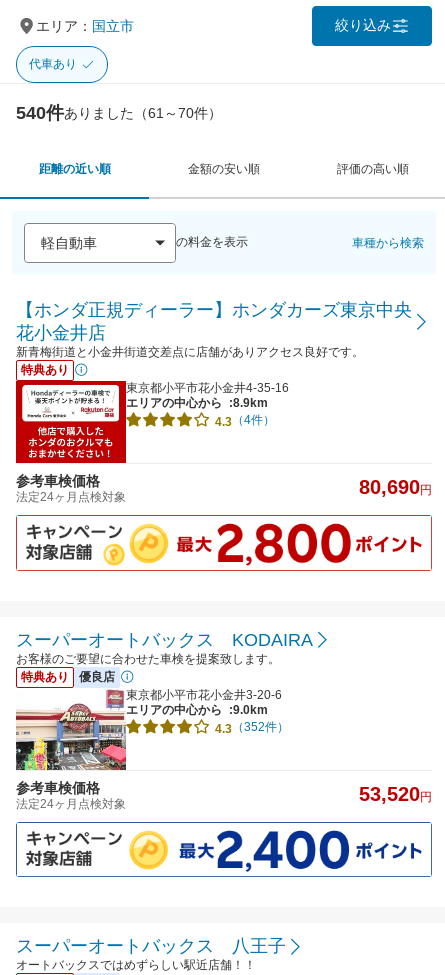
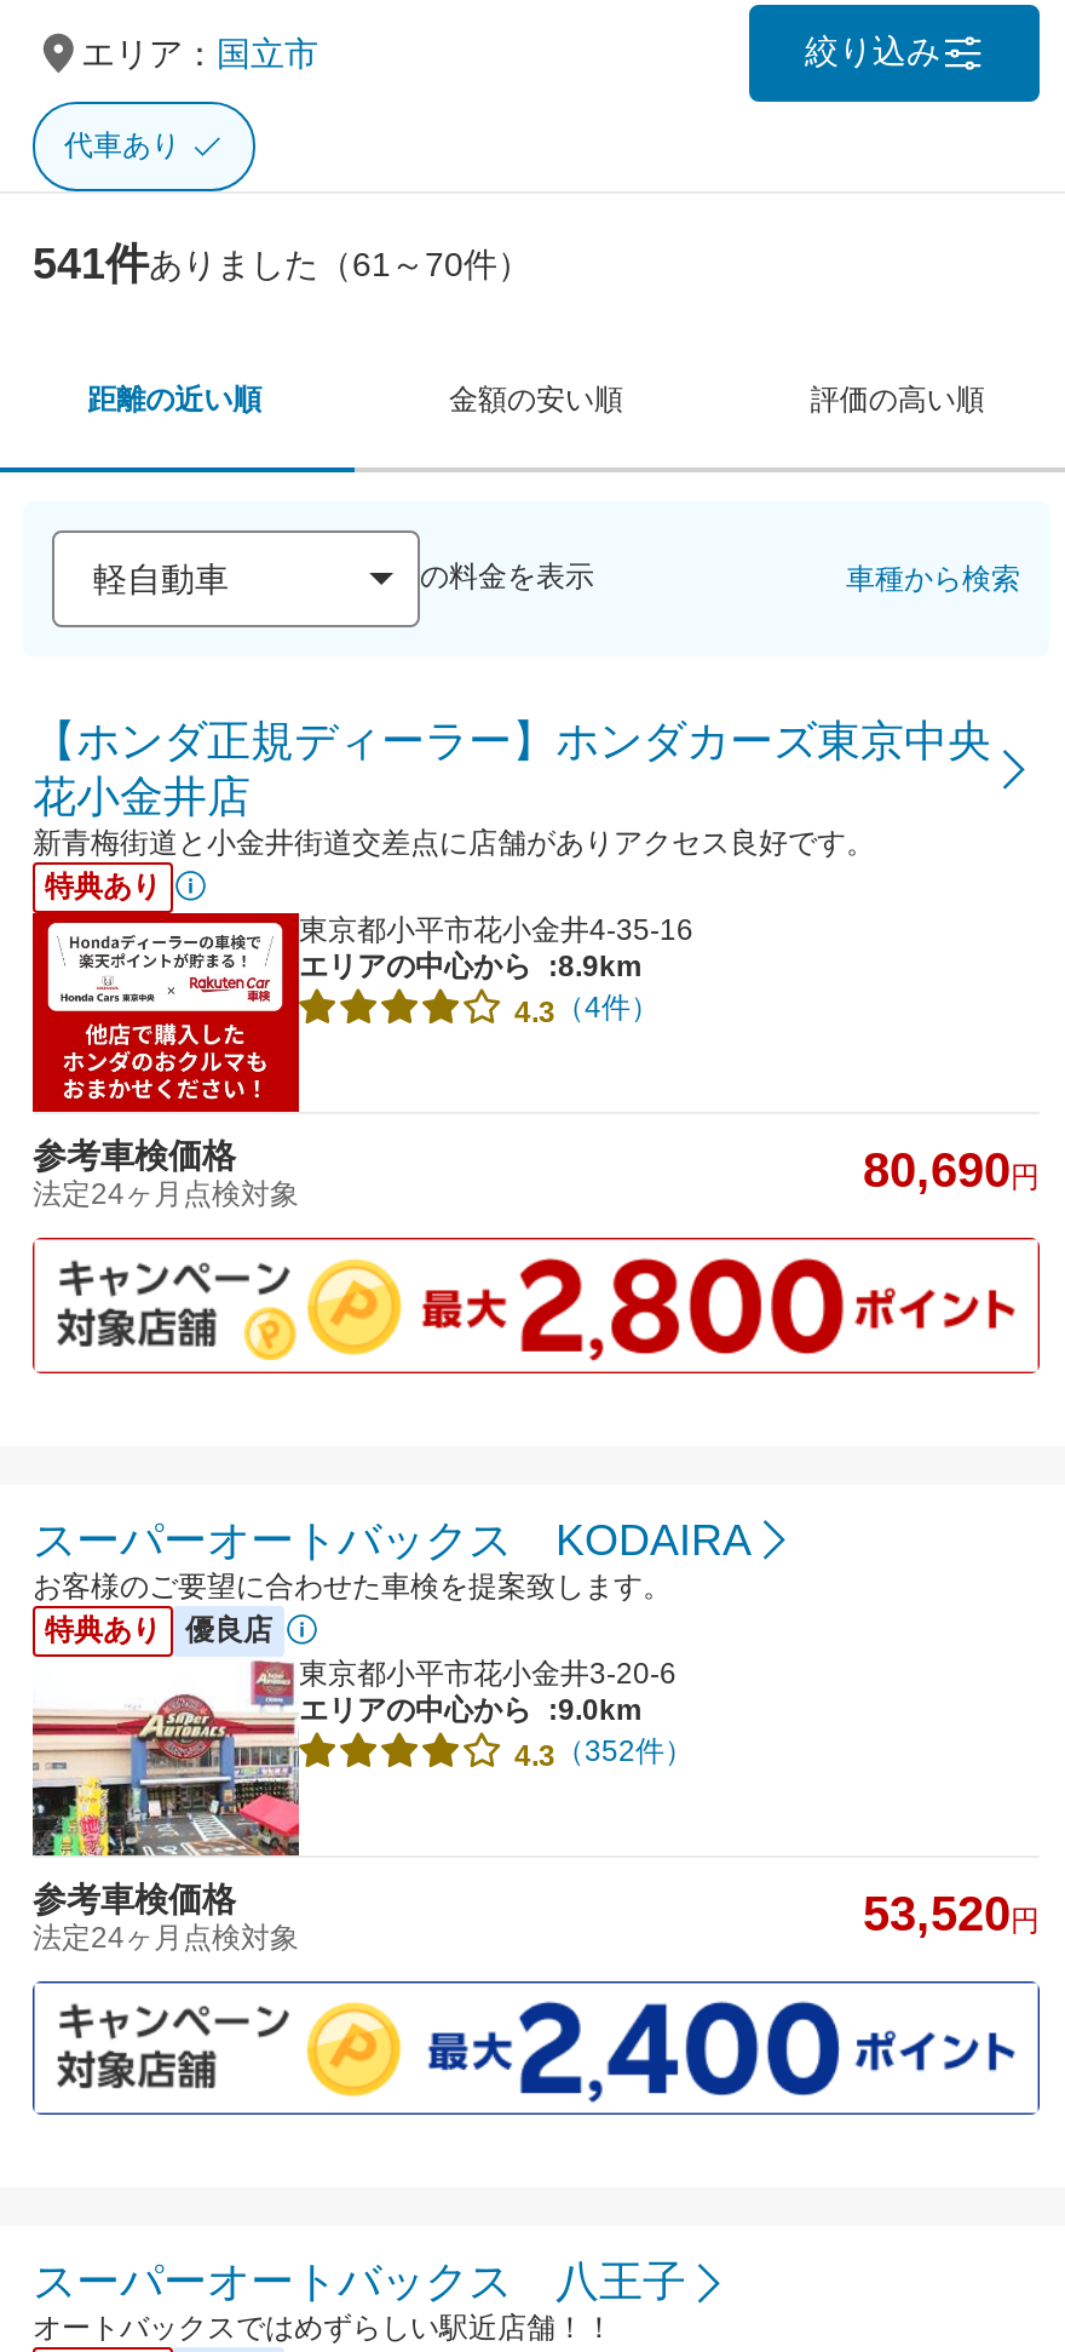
- 540件ありました（61～70件）
+ 541件ありました（61～70件）
